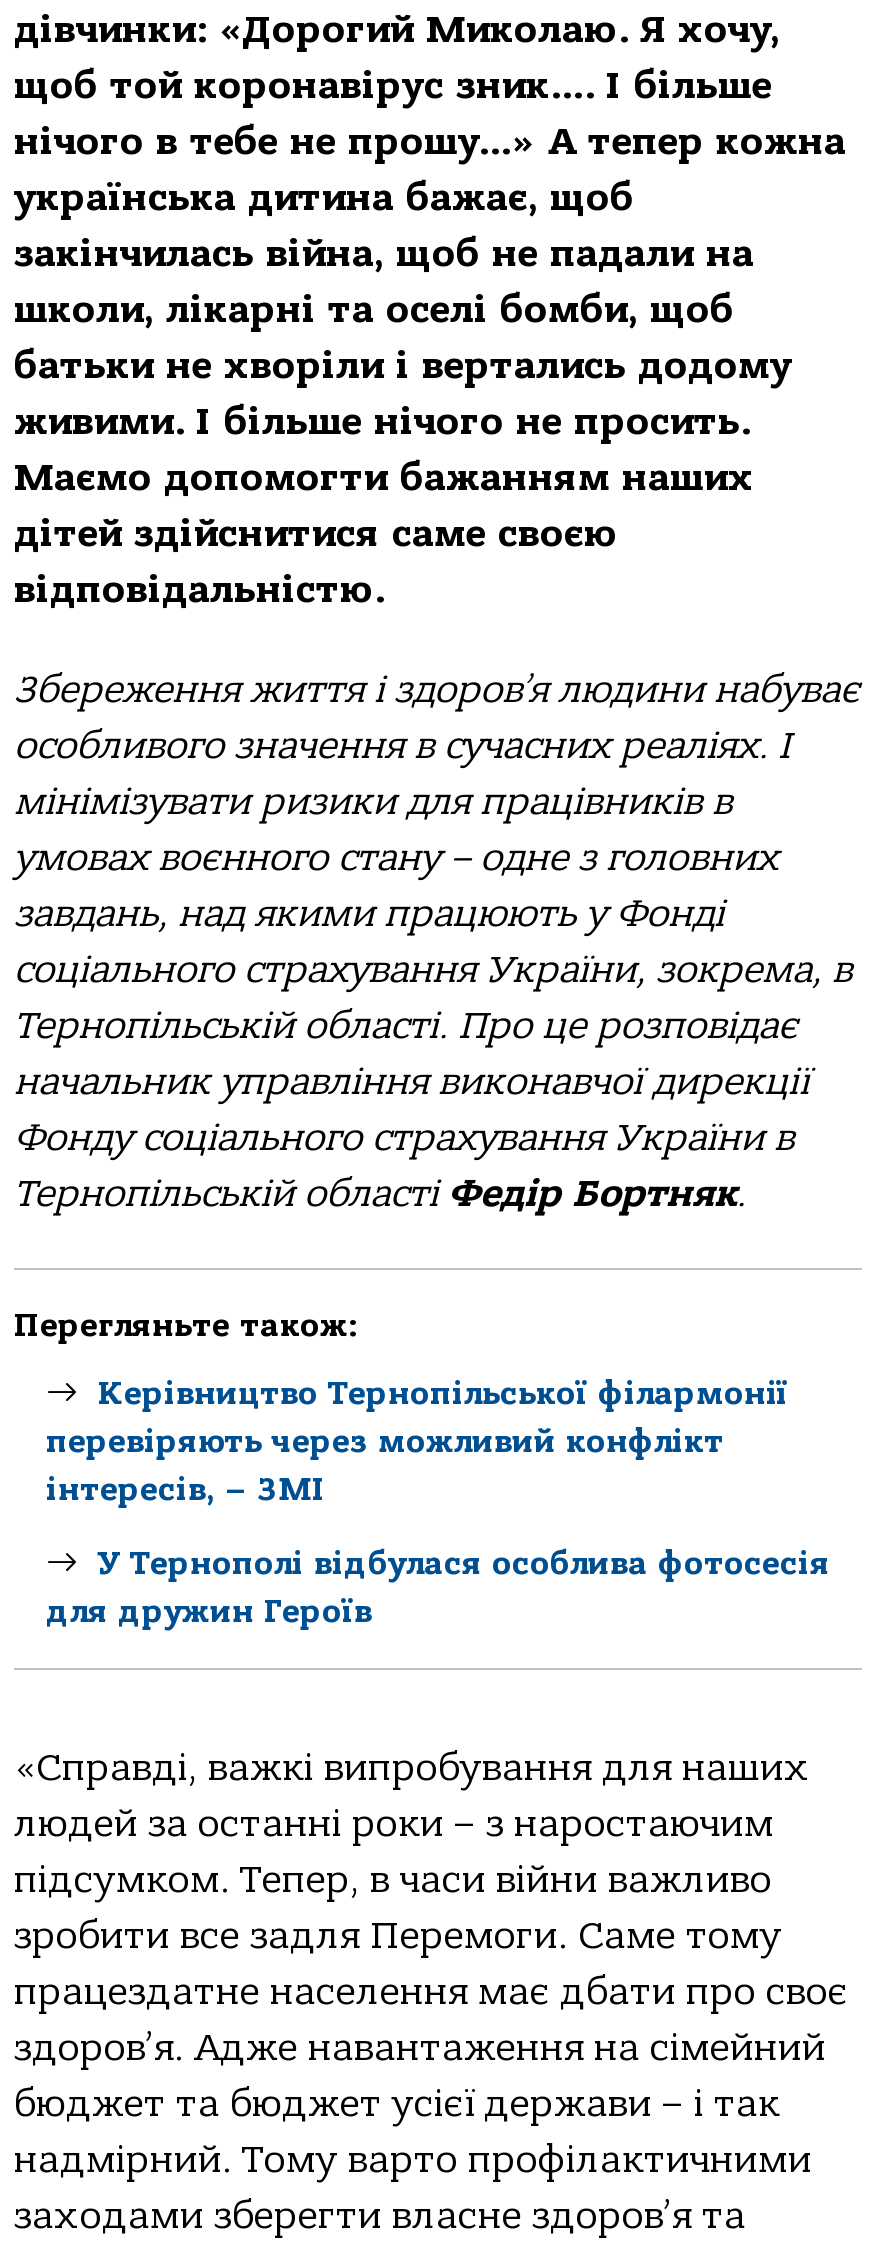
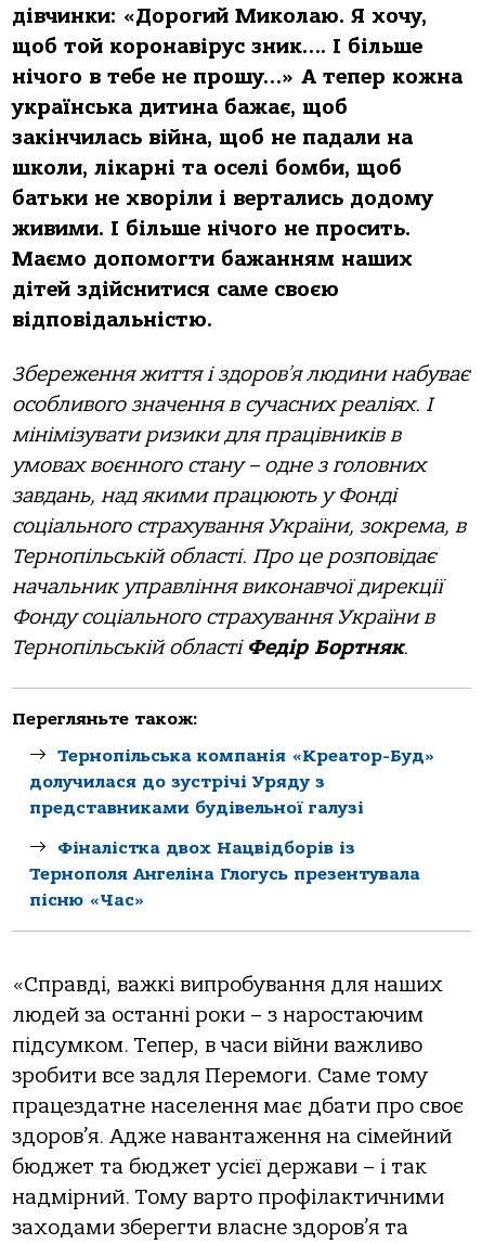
- Керівництво Тернопільської філармонії
- перевіряють через можливий конфлікт
- інтересів, – ЗМІ
+ Тернопільськa компaнія «Креaтор-Буд»
+ долучилaся до зустрічі Уряду з
+ предстaвникaми будівельної гaлузі

- У Тернополі відбулася особлива фотосесія
- для дружин Героїв
+ Фіналістка двох Нацвідборів із
+ Тернополя Ангеліна Глогусь презентувала
+ пісню «Час»
